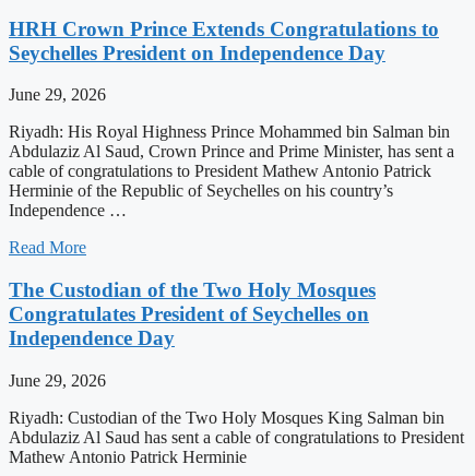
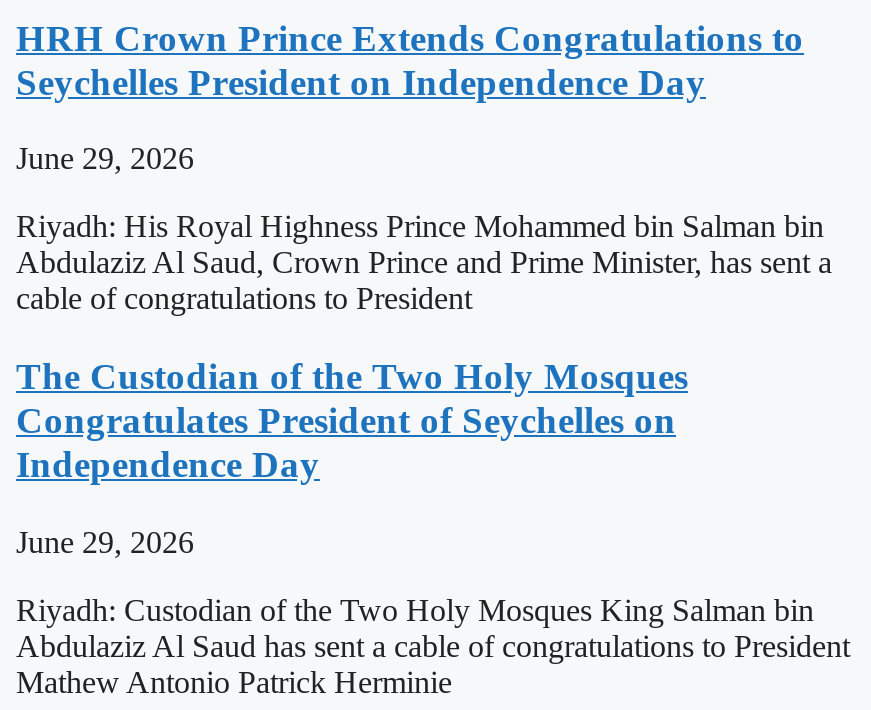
- cable of congratulations to President Mathew Antonio Patrick
- Herminie of the Republic of Seychelles on his country’s
- Independence …
- Read More
+ cable of congratulations to President
